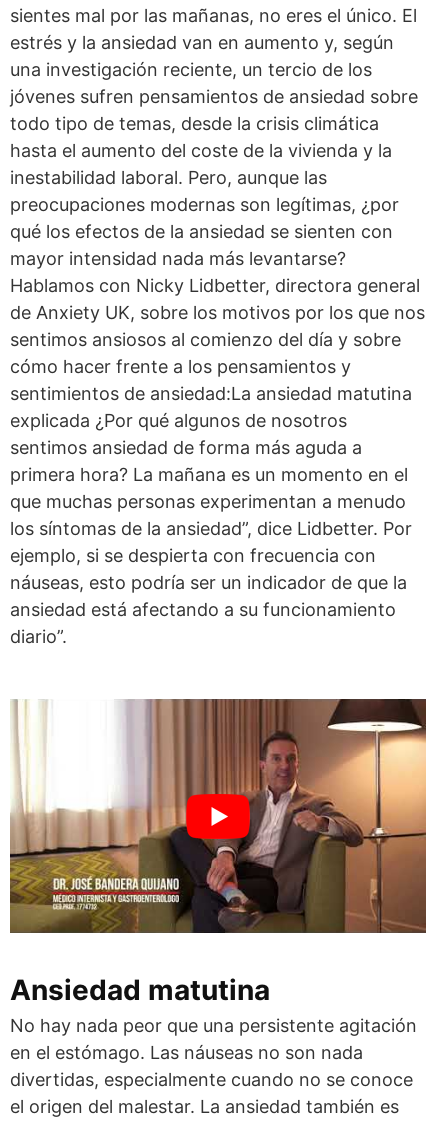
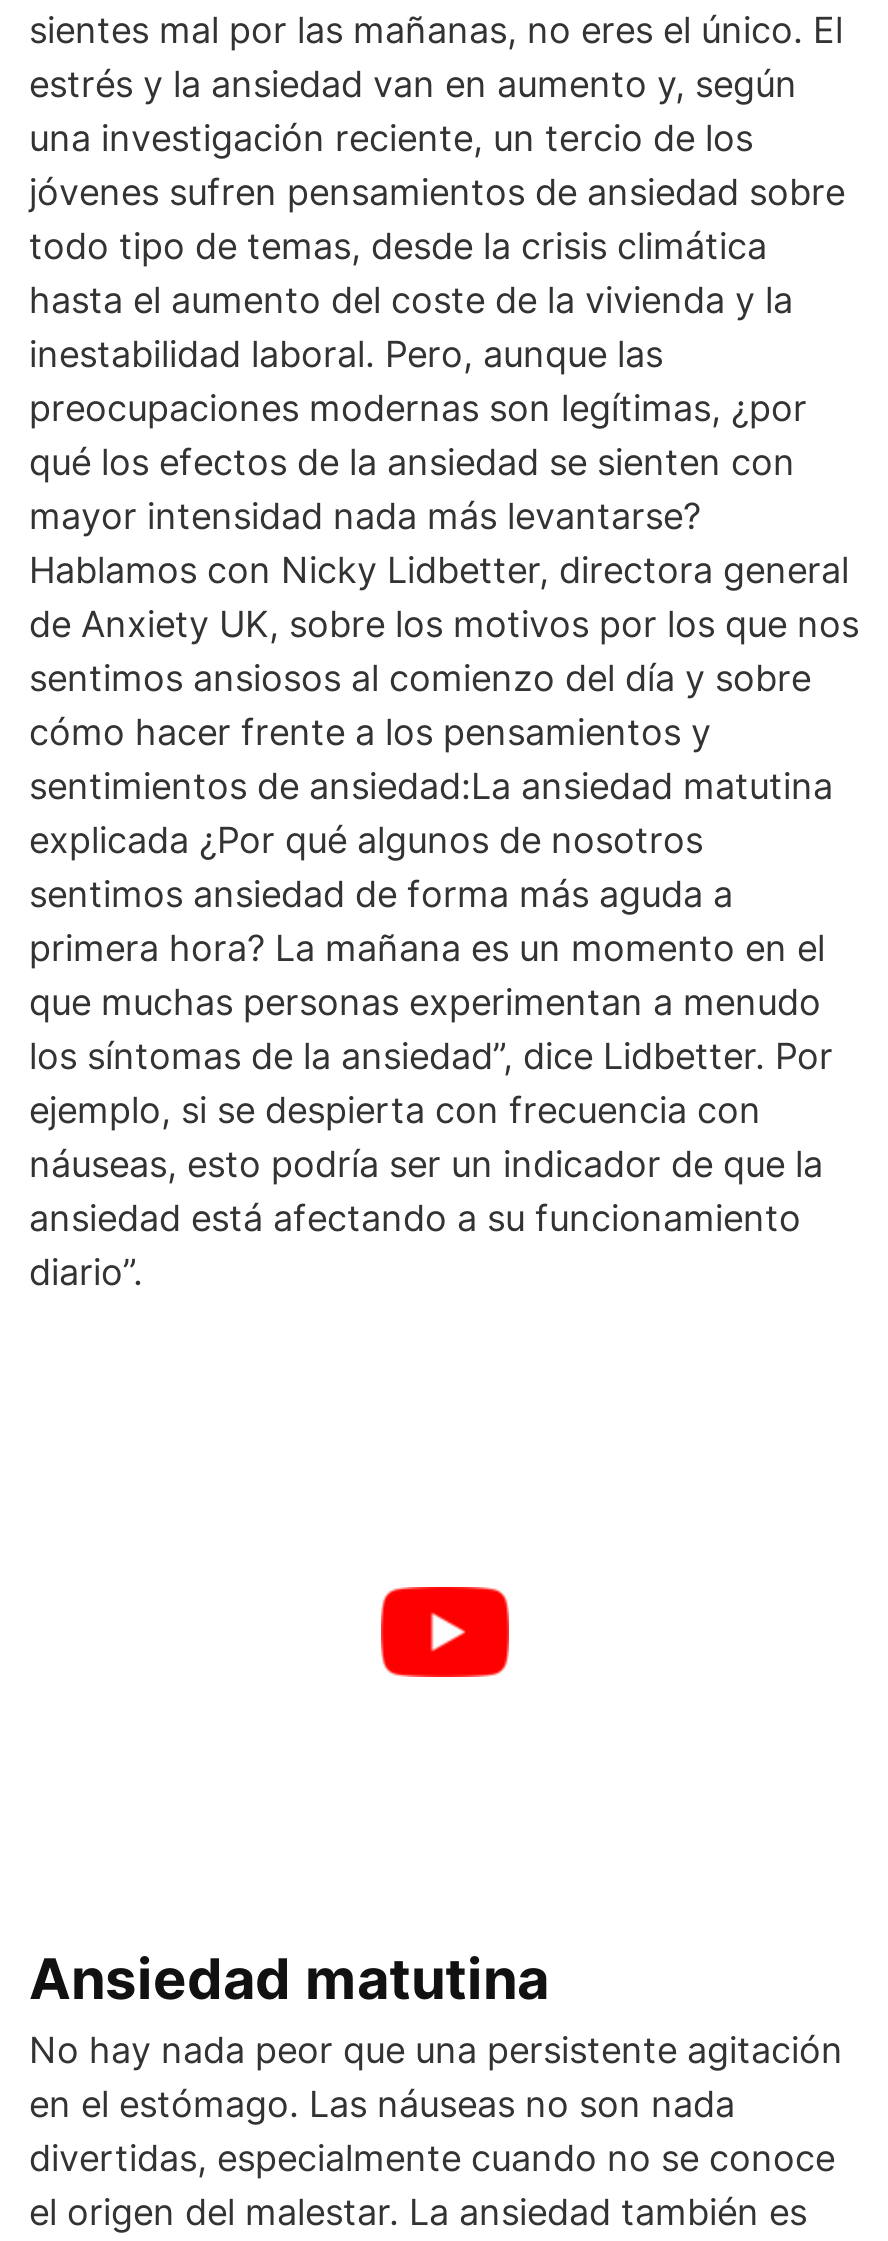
- [image]
